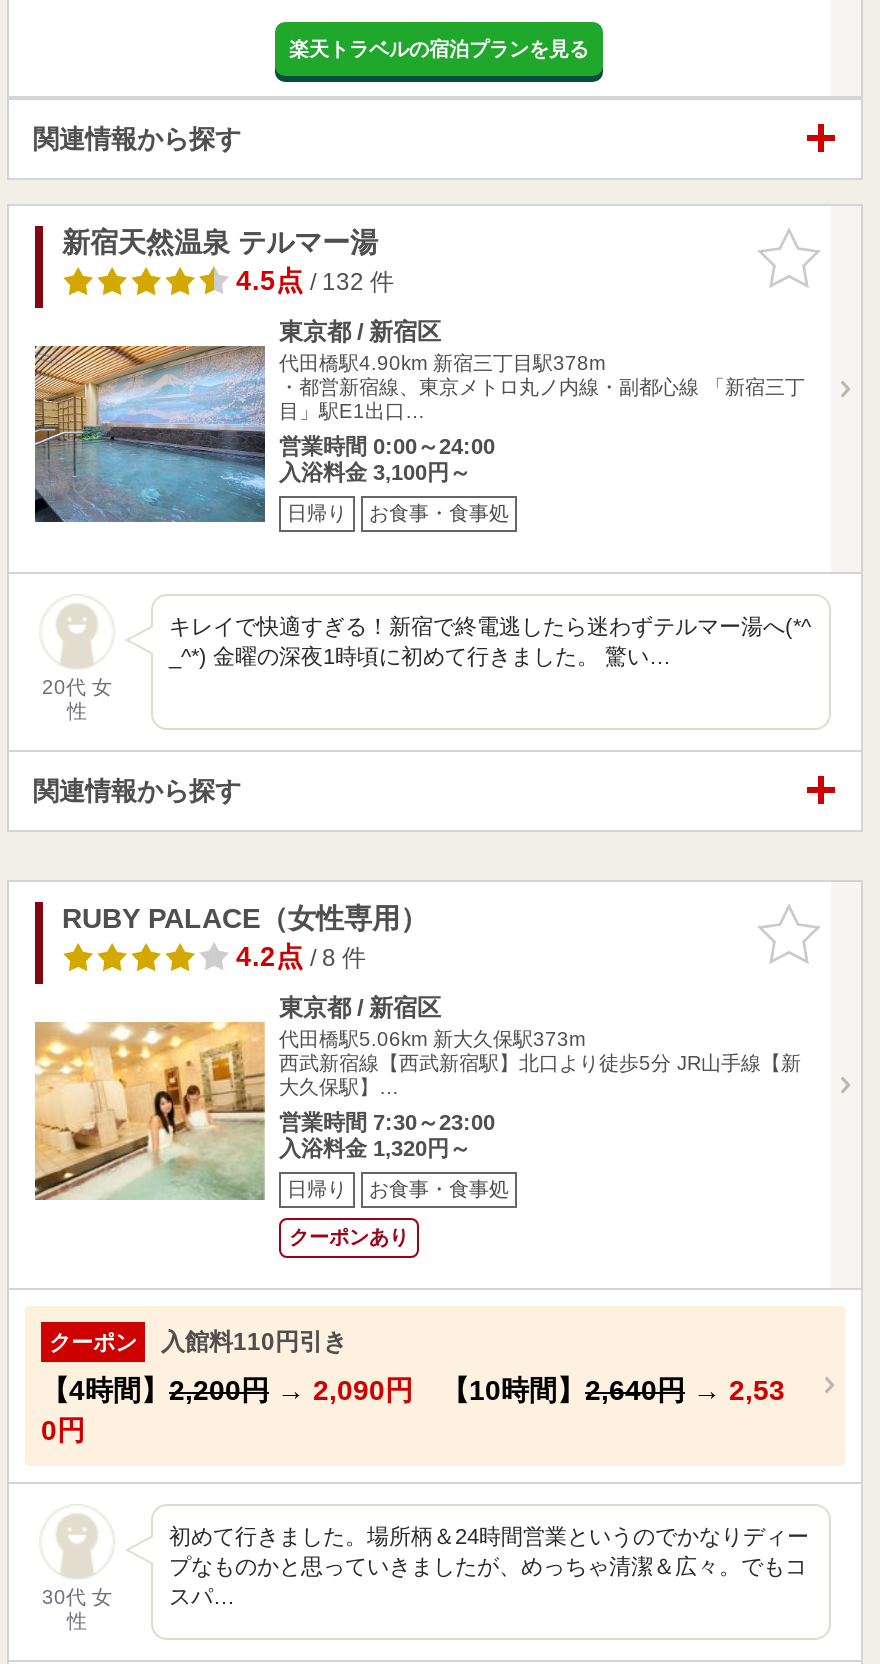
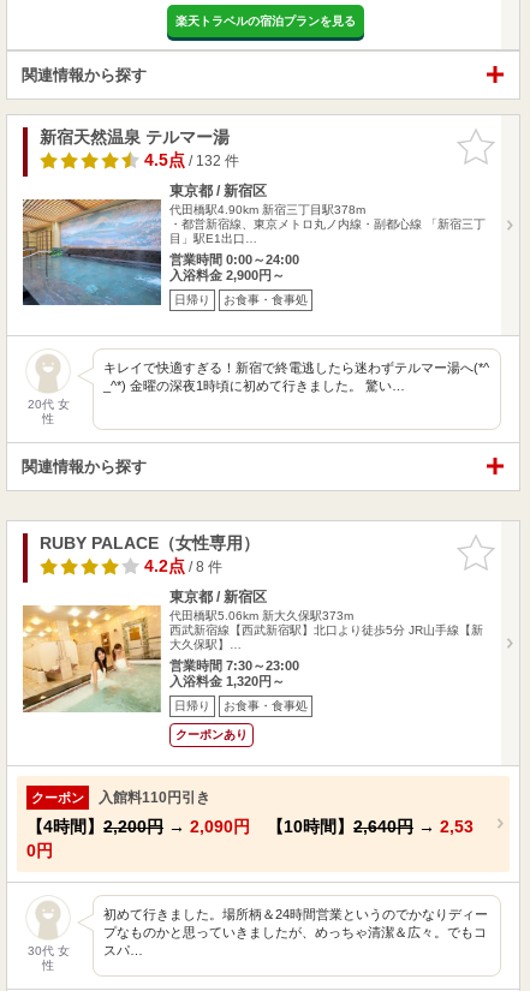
- 入浴料金 3,100円～
+ 入浴料金 2,900円～
